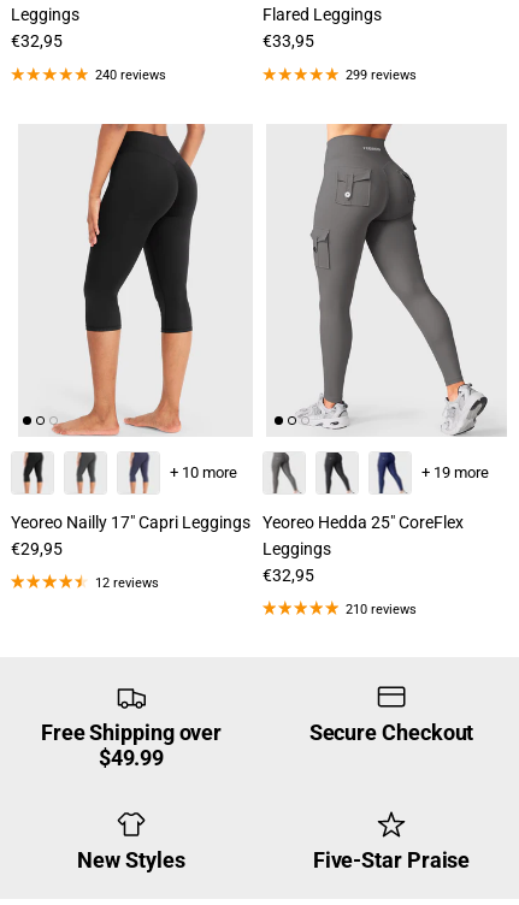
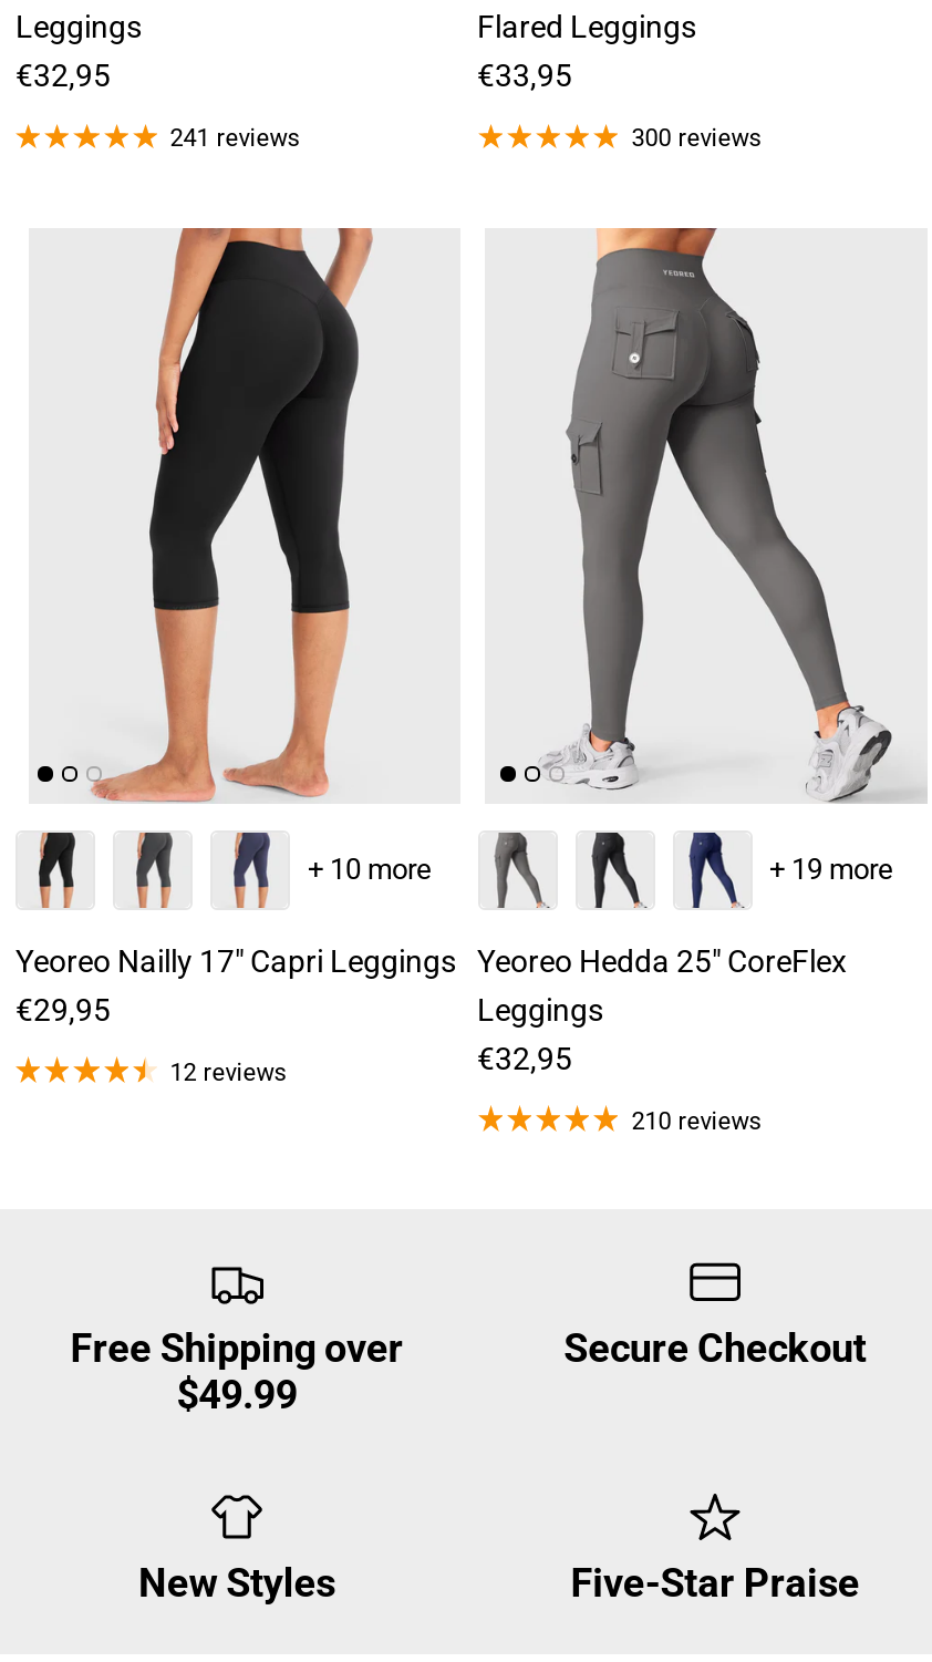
- 240 reviews
+ 241 reviews

- 299 reviews
+ 300 reviews
